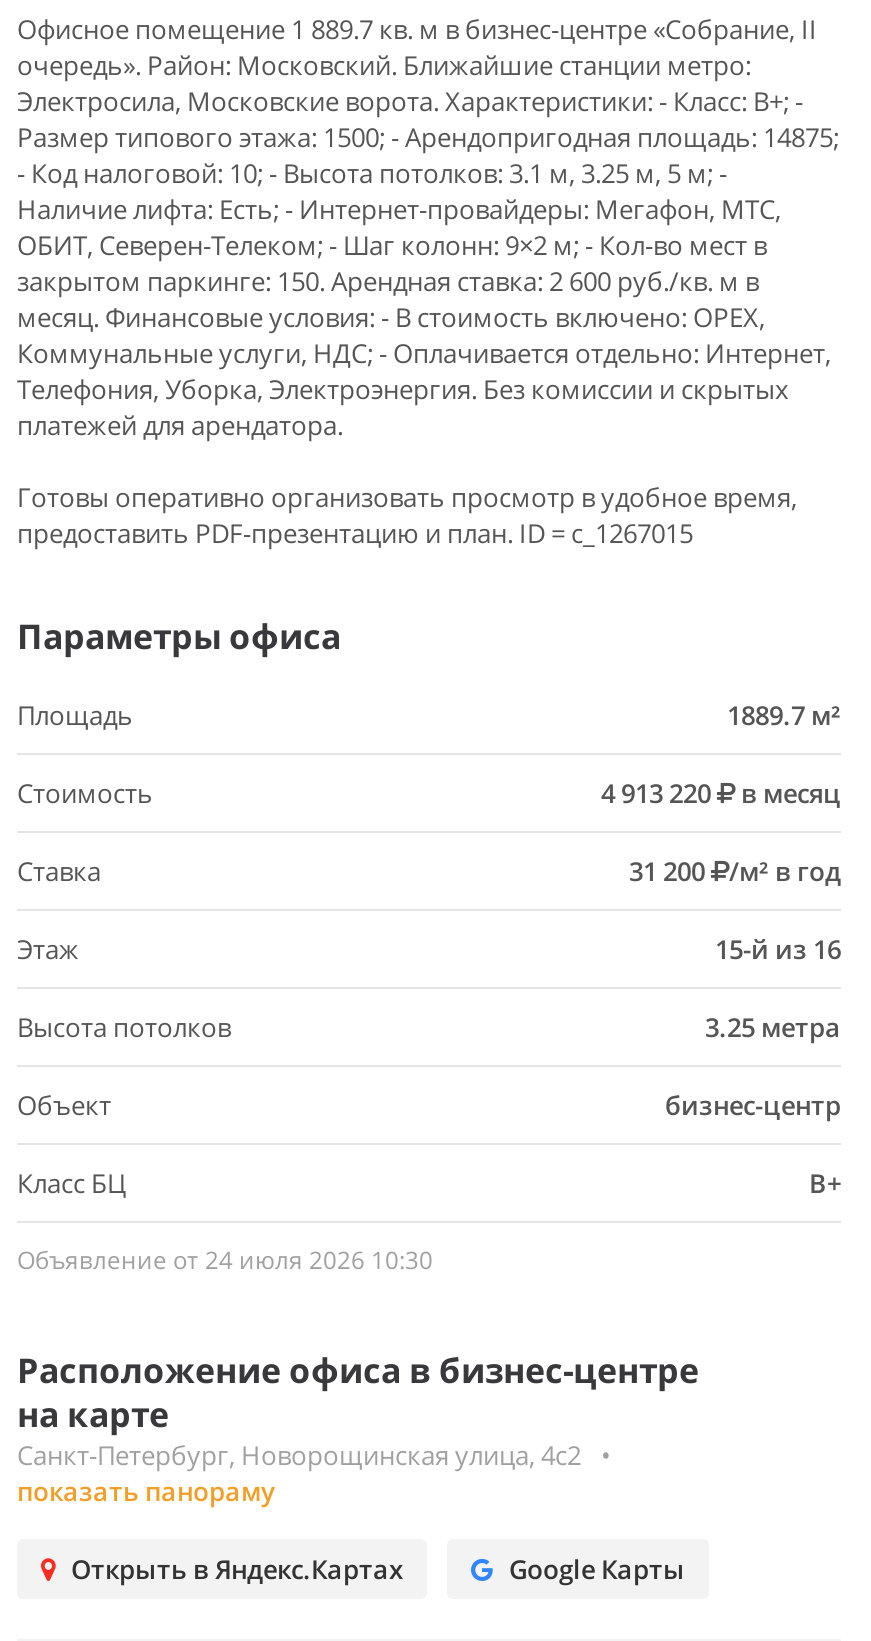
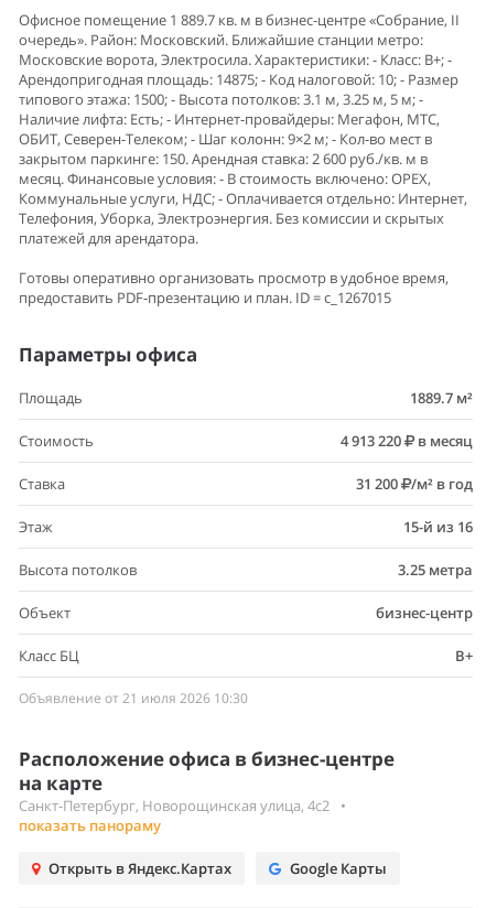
- Электросила, Московские ворота. Характеристики: - Класс: B+; -
- Размер типового этажа: 1500; - Арендопригодная площадь: 14875;
- - Код налоговой: 10; - Высота потолков: 3.1 м, 3.25 м, 5 м; -
+ Московские ворота, Электросила. Характеристики: - Класс: B+; -
+ Арендопригодная площадь: 14875; - Код налоговой: 10; - Размер
+ типового этажа: 1500; - Высота потолков: 3.1 м, 3.25 м, 5 м; -

- Объявление от 24 июля 2026 10:30
+ Объявление от 21 июля 2026 10:30
